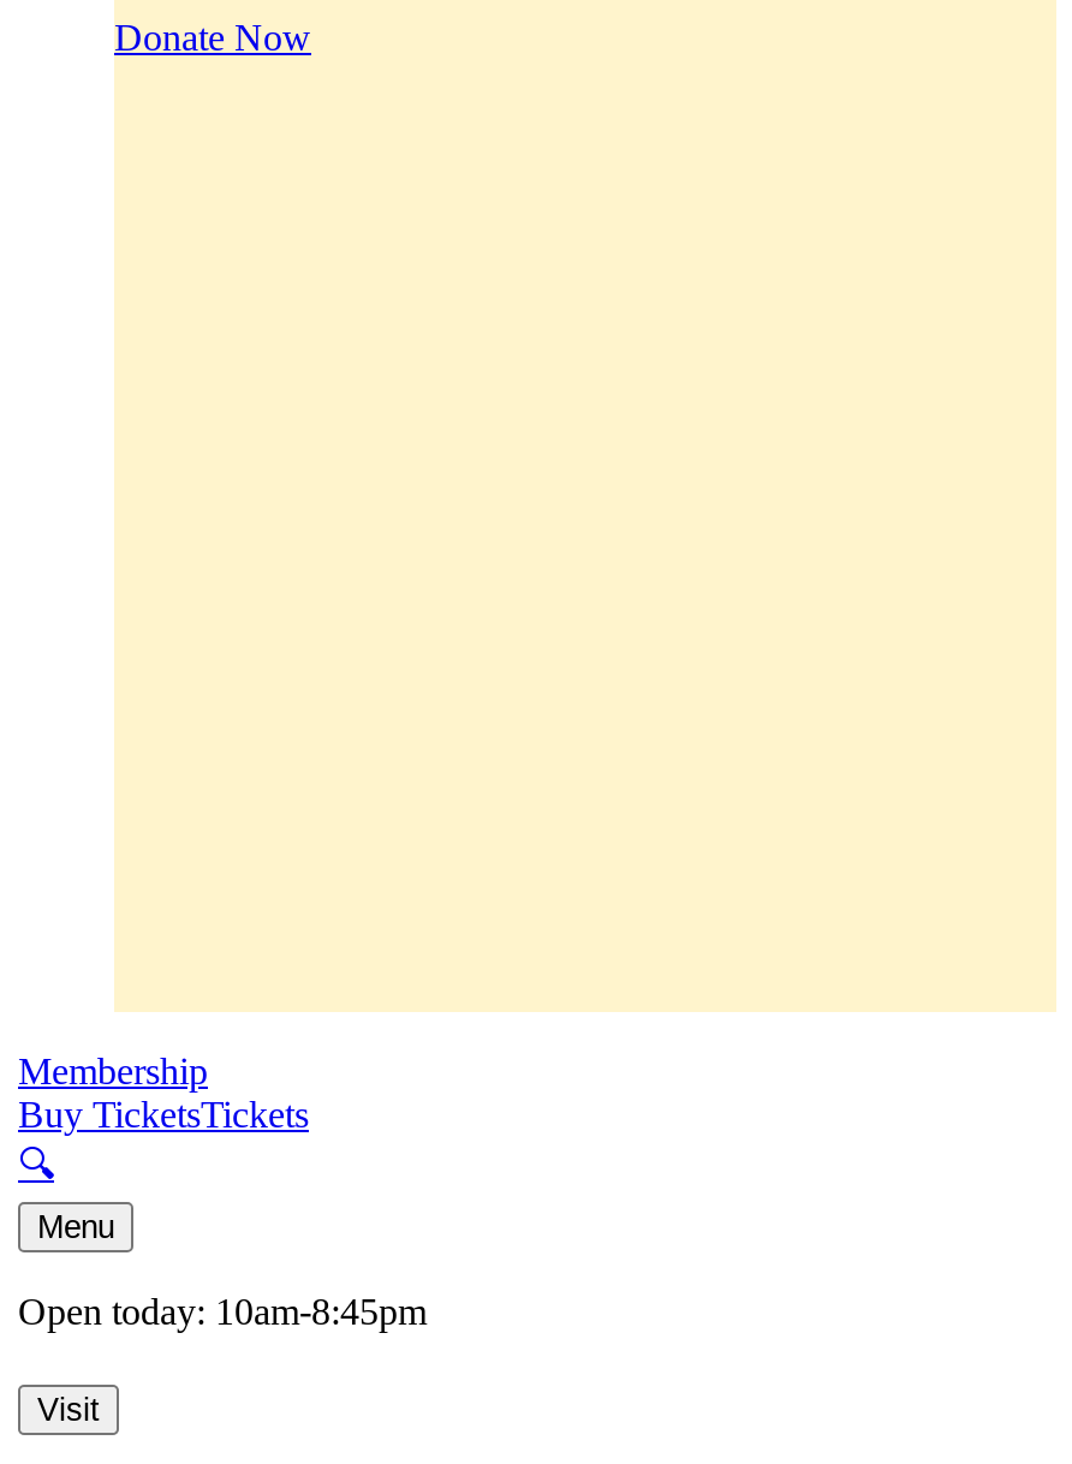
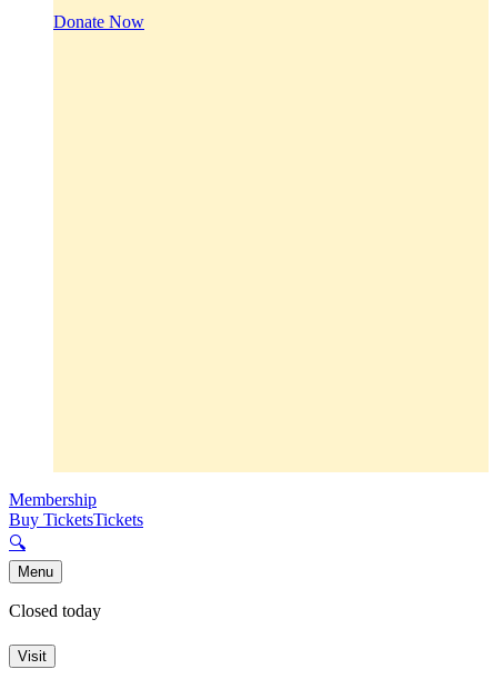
- Open today: 10am-8:45pm
+ Closed today
